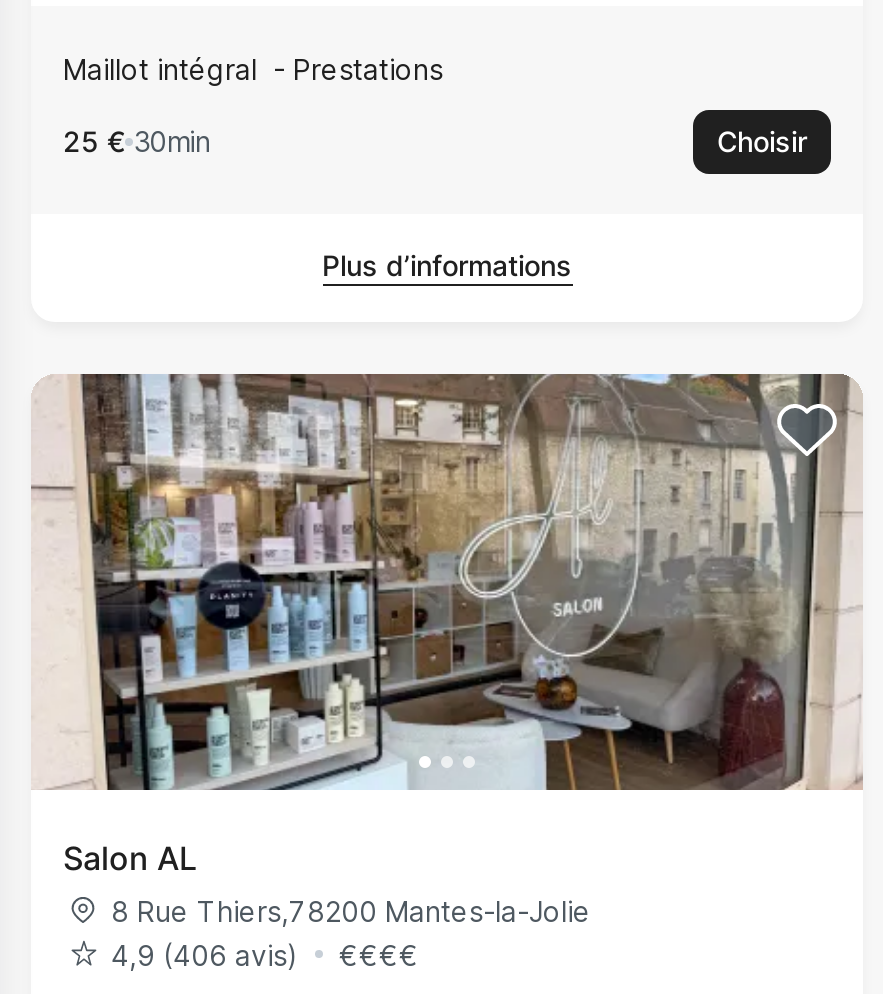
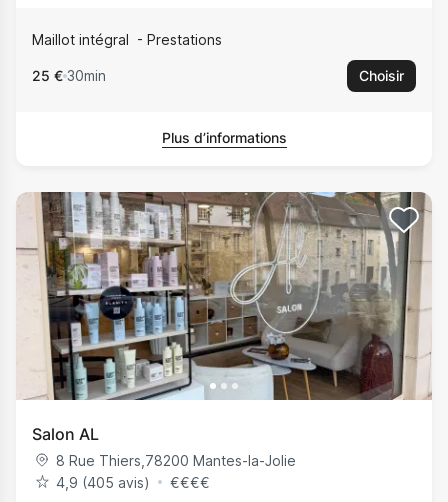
- 4,9 (406 avis)
+ 4,9 (405 avis)
